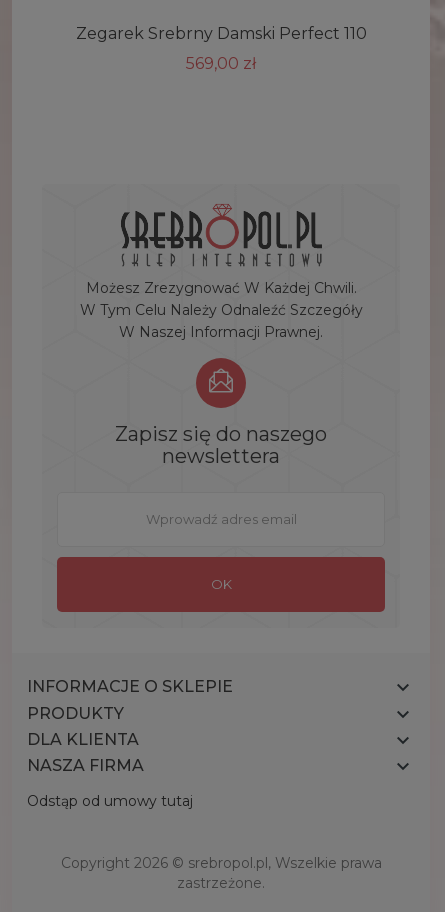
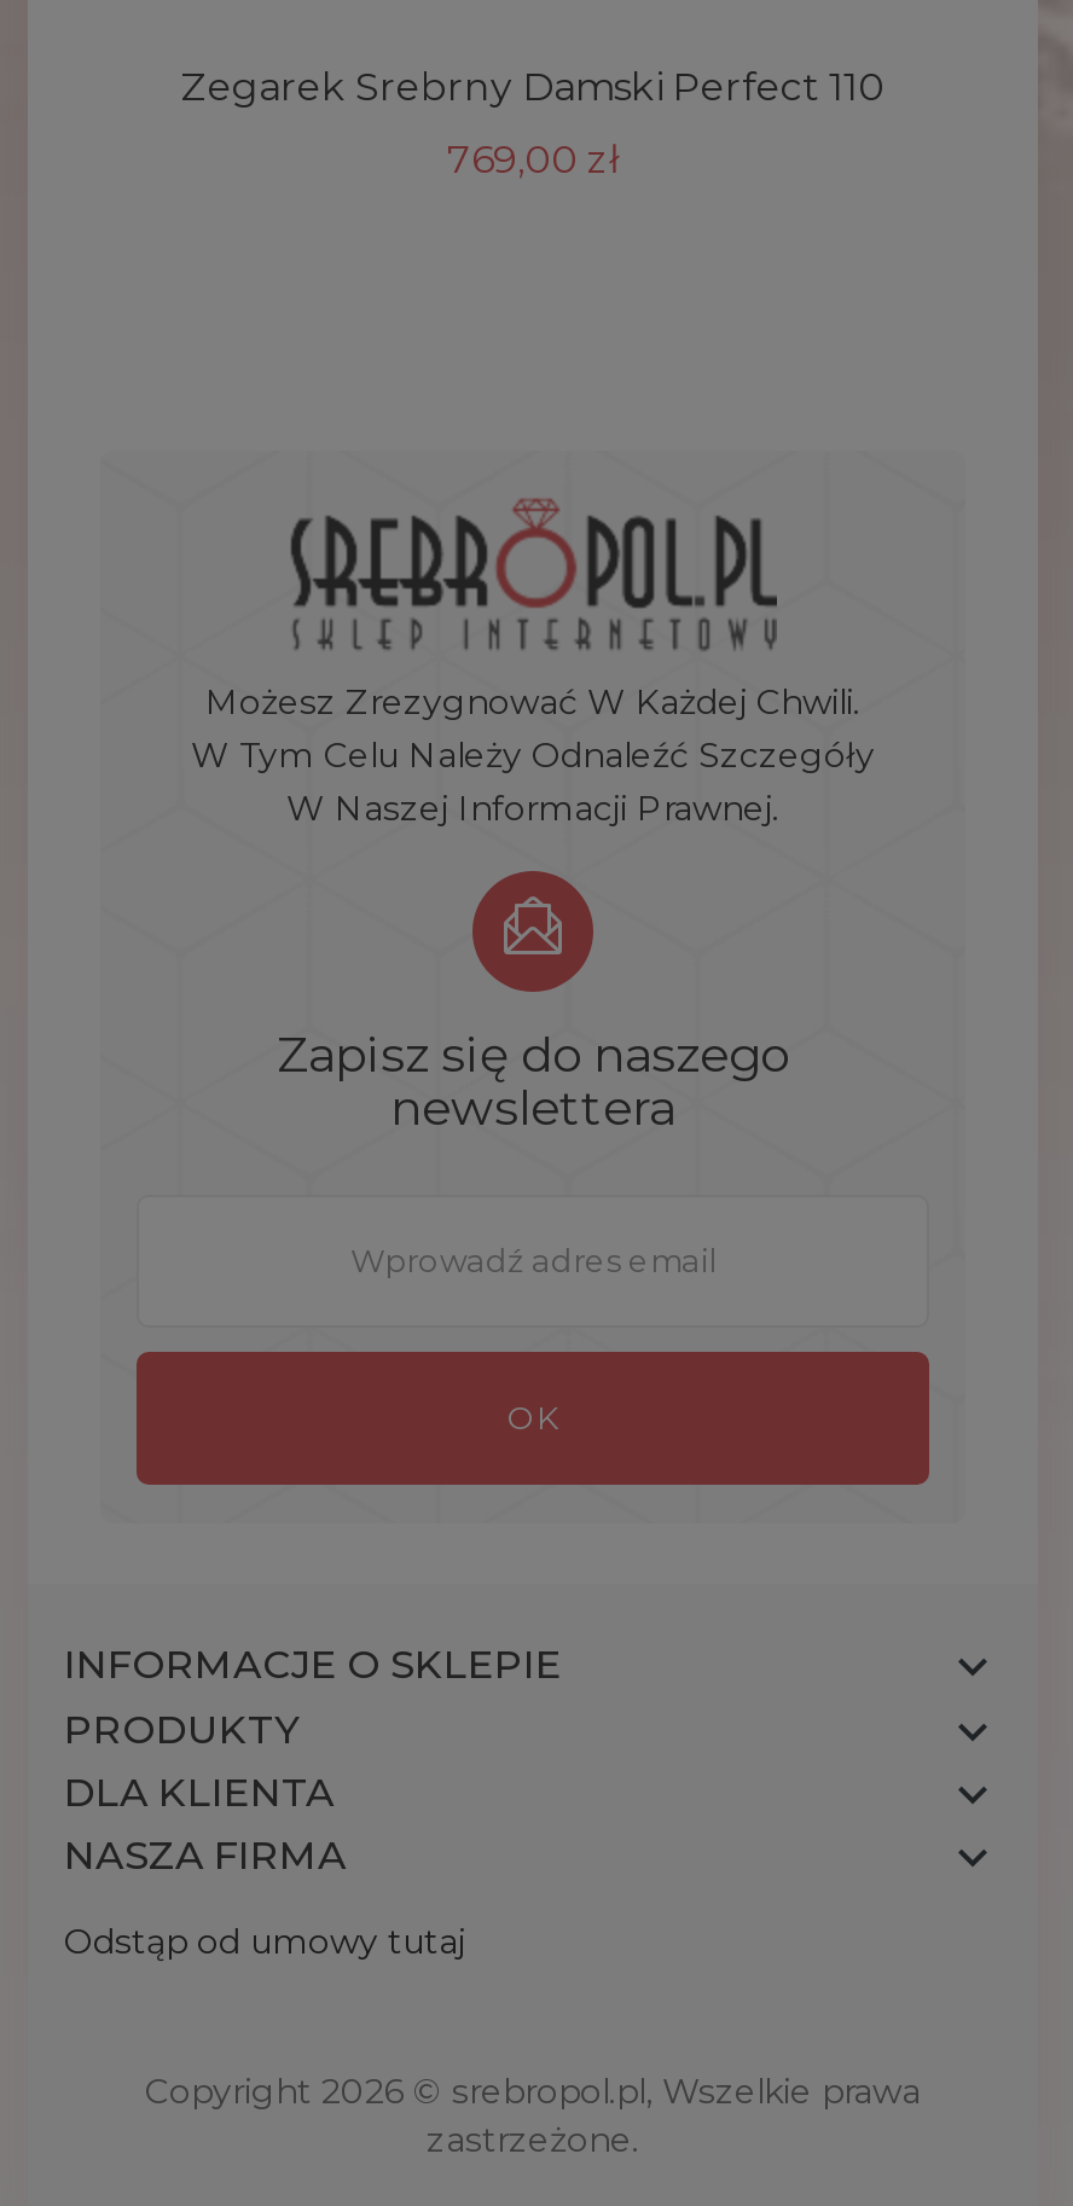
- 569,00 zł
+ 769,00 zł
